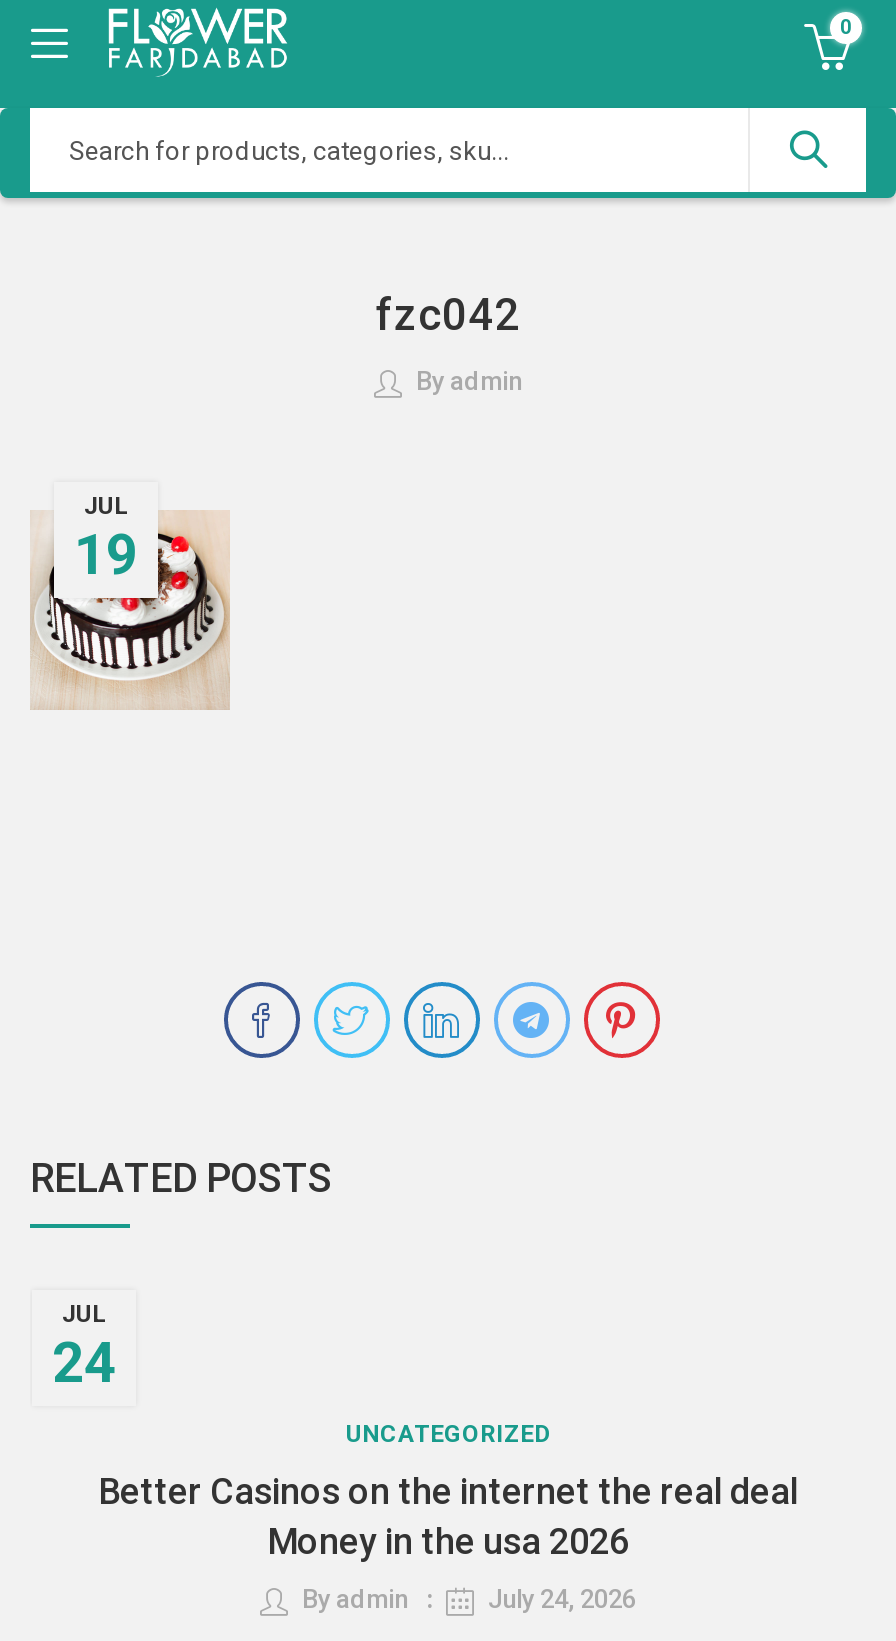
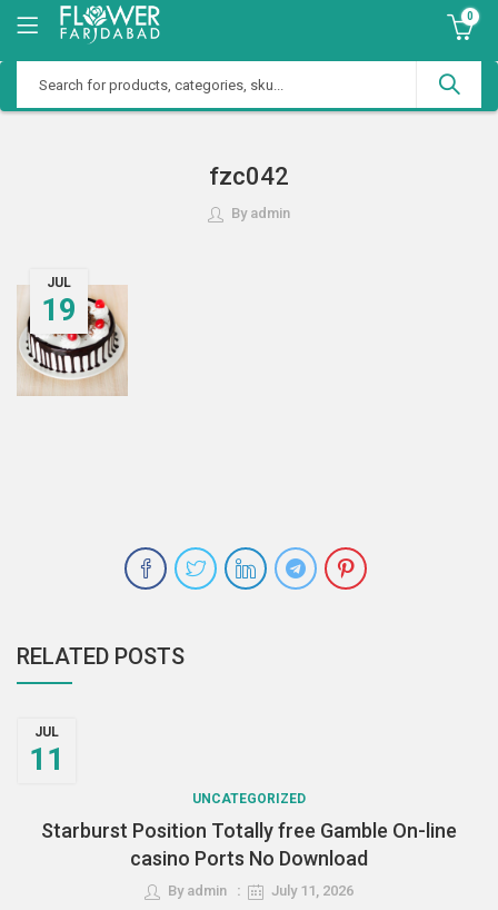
- 24
+ 11

- Better Casinos on the internet the real deal
- Money in the usa 2026
+ Starburst Position Totally free Gamble On-line
+ casino Ports No Download

- July 24, 2026
+ July 11, 2026
